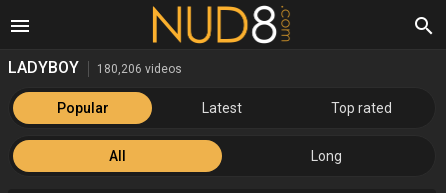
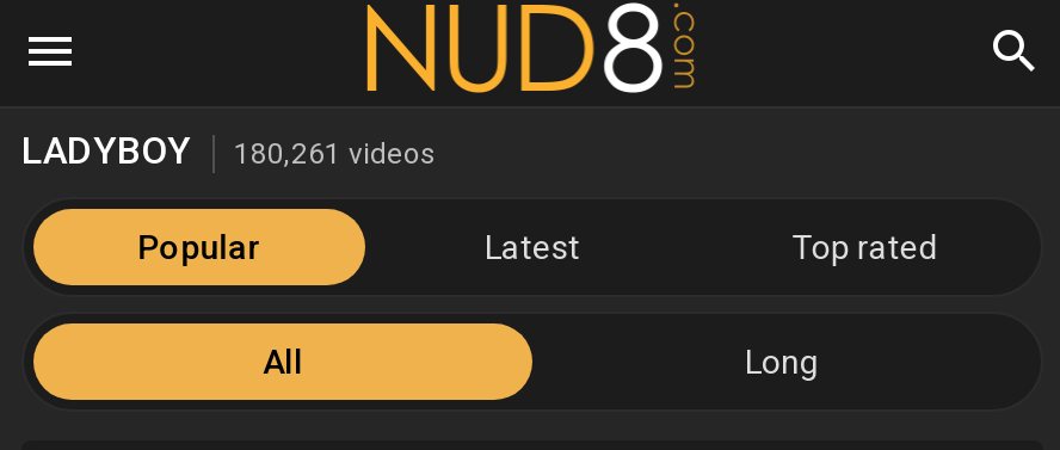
- LADYBOY 180,206 videos
+ LADYBOY 180,261 videos
